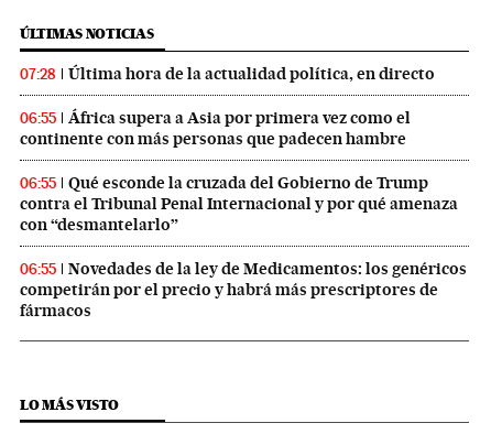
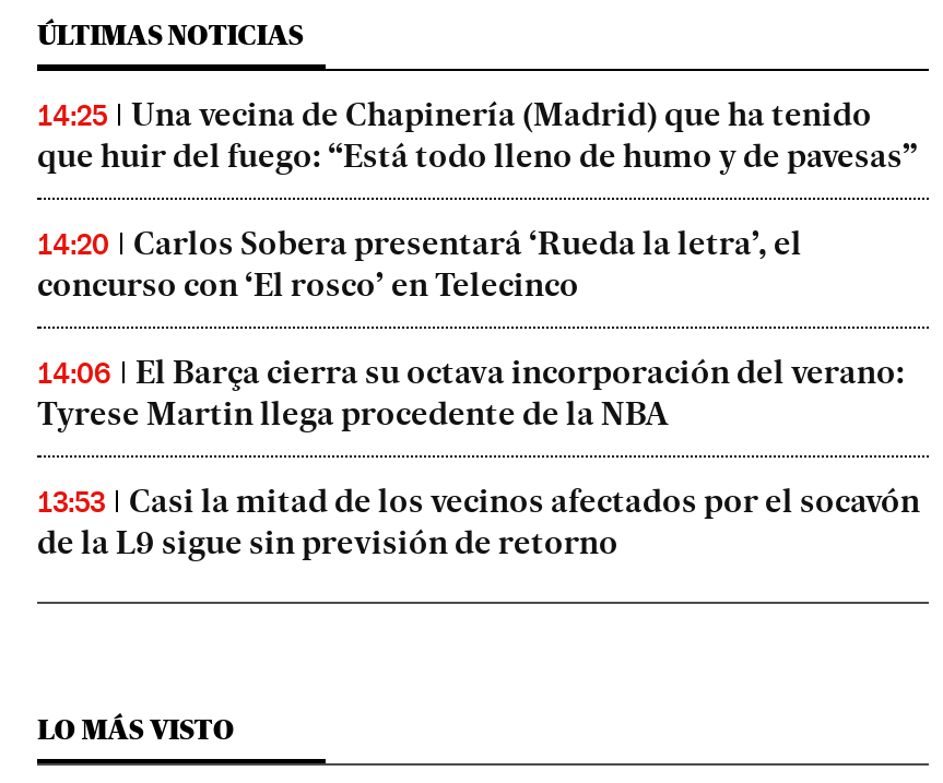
- 07:28
- Última hora de la actualidad política, en directo
+ 14:25
+ Una vecina de Chapinería (Madrid) que ha tenido
+ que huir del fuego: “Está todo lleno de humo y de pavesas”

- 06:55
- África supera a Asia por primera vez como el
- continente con más personas que padecen hambre
+ 14:20
+ Carlos Sobera presentará ‘Rueda la letra’, el
+ concurso con ‘El rosco’ en Telecinco

- 06:55
- Qué esconde la cruzada del Gobierno de Trump
- contra el Tribunal Penal Internacional y por qué amenaza
- con “desmantelarlo”
+ 14:06
+ El Barça cierra su octava incorporación del verano:
+ Tyrese Martin llega procedente de la NBA

- 06:55
- Novedades de la ley de Medicamentos: los genéricos
- competirán por el precio y habrá más prescriptores de
- fármacos
+ 13:53
+ Casi la mitad de los vecinos afectados por el socavón
+ de la L9 sigue sin previsión de retorno
